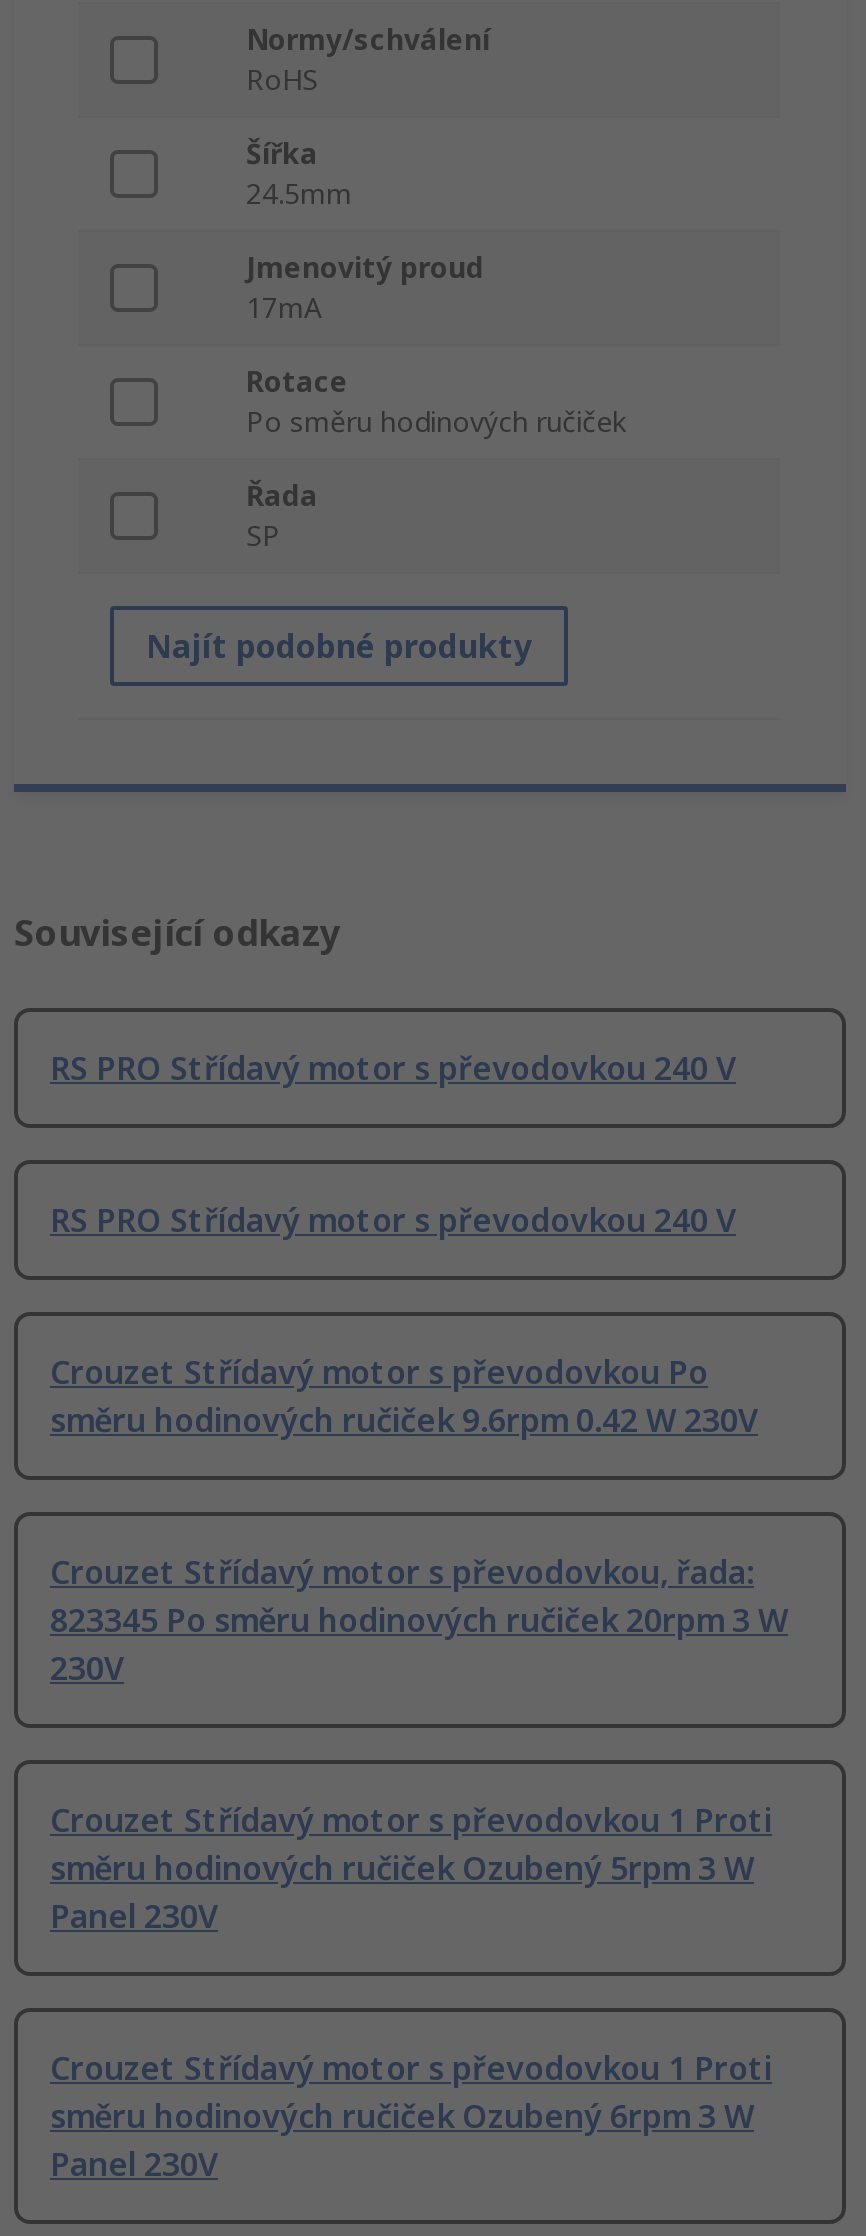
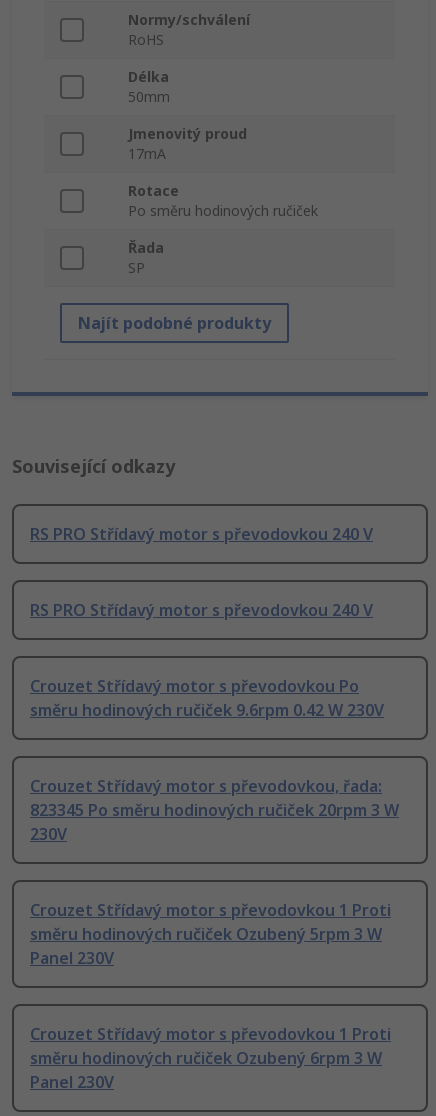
- Šířka
- 24.5mm
+ Délka
+ 50mm
